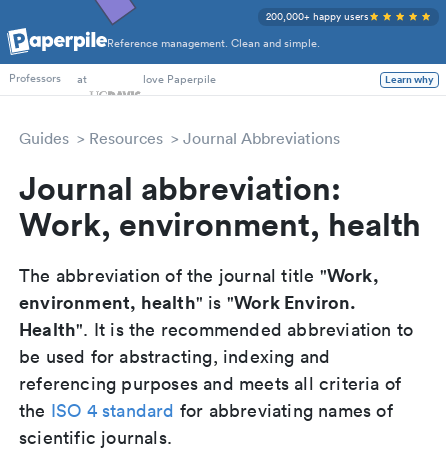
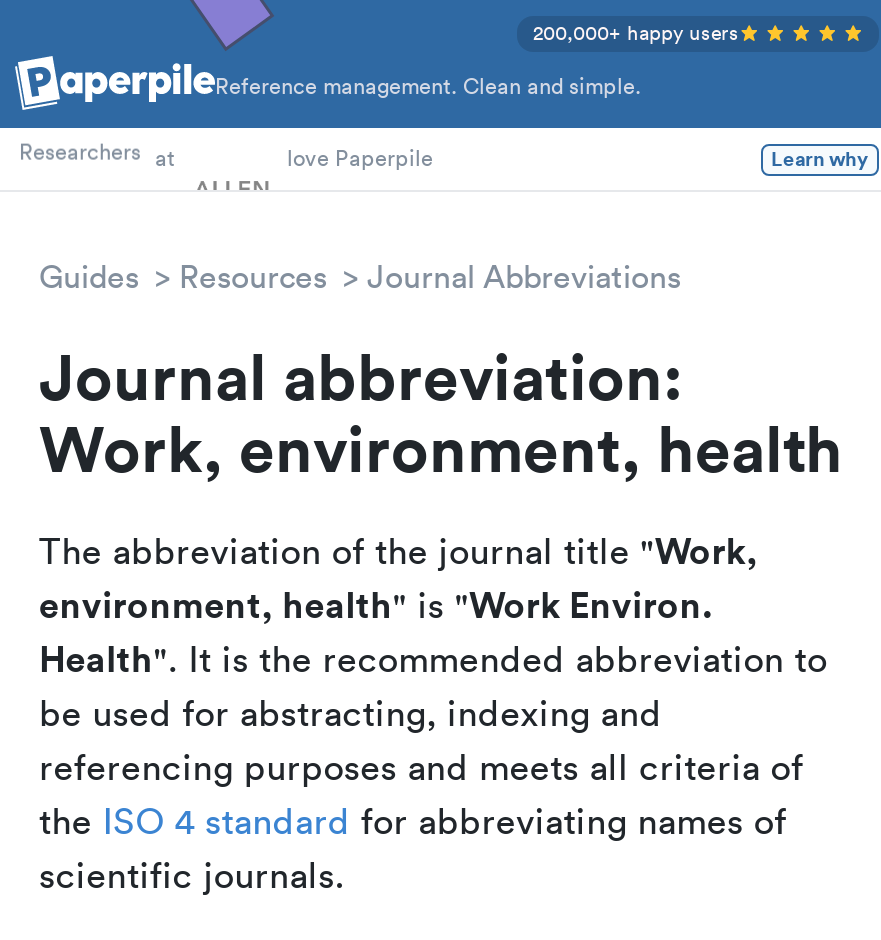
- Professors
- at
+ Researchers at
